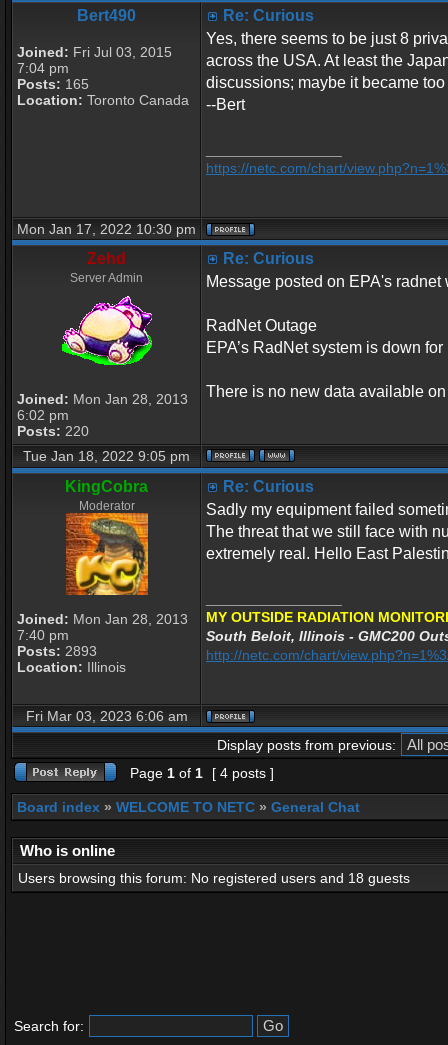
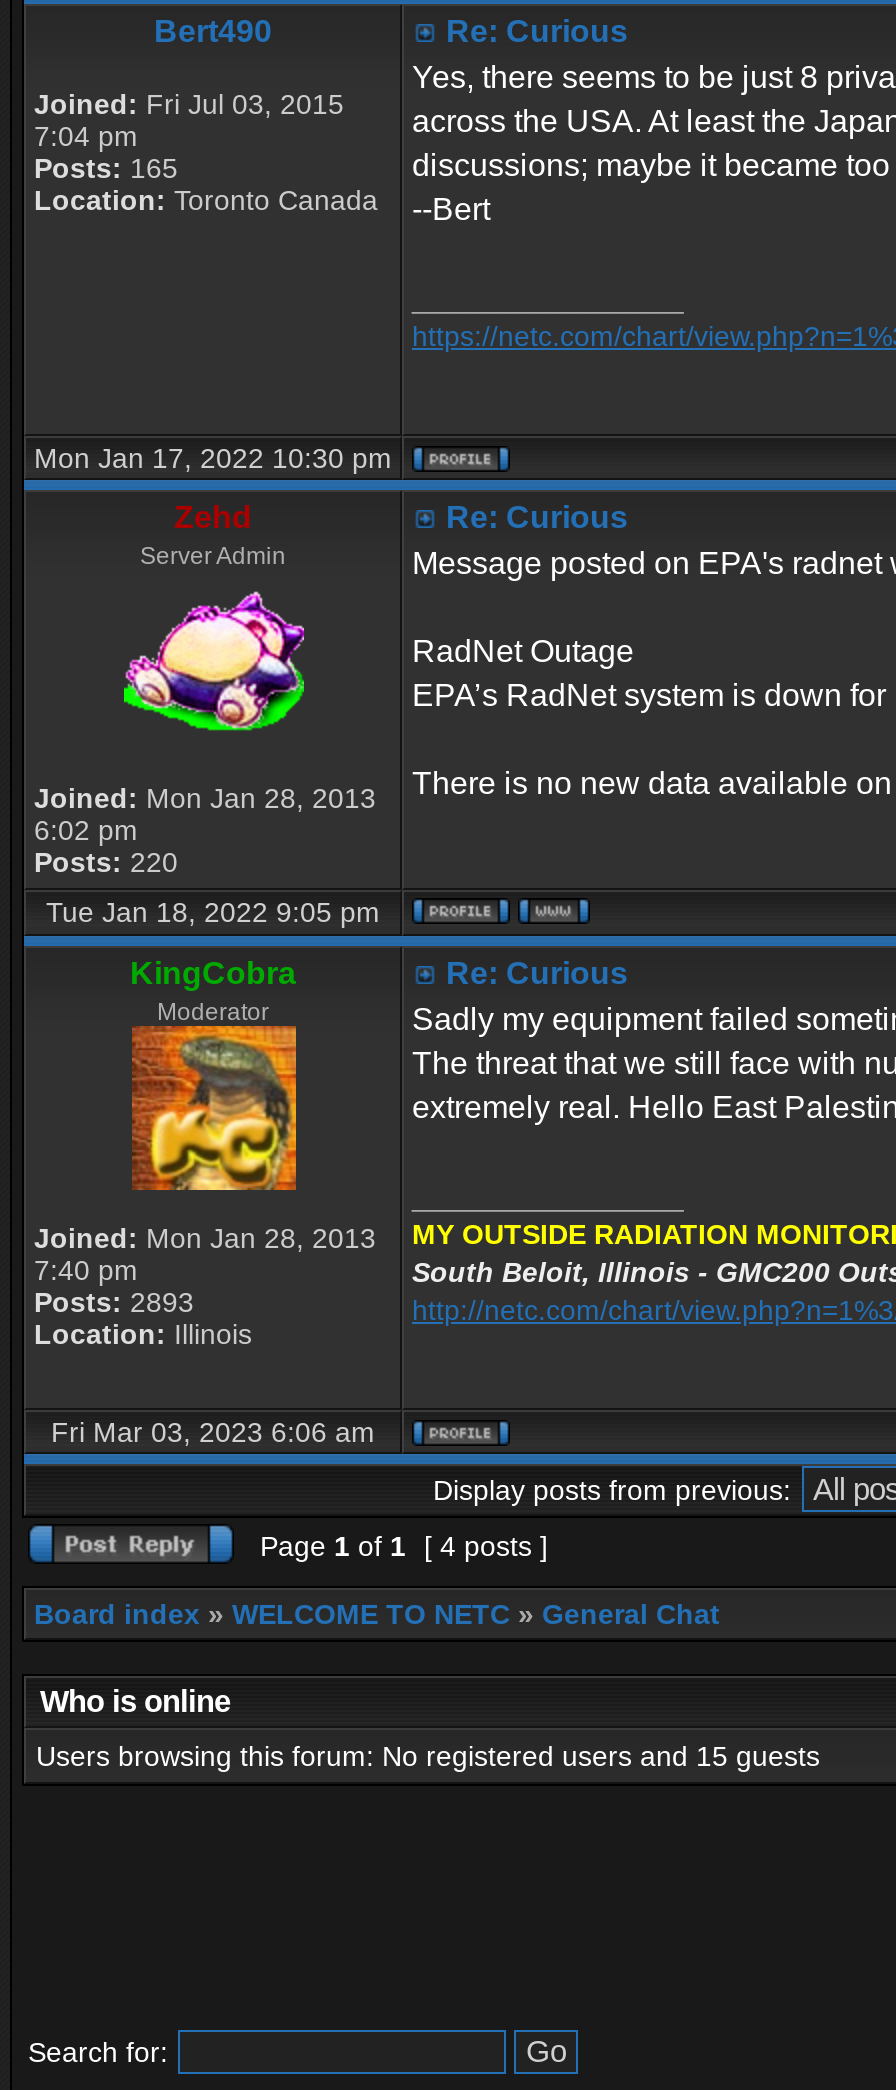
- Users browsing this forum: No registered users and 18 guests
+ Users browsing this forum: No registered users and 15 guests
